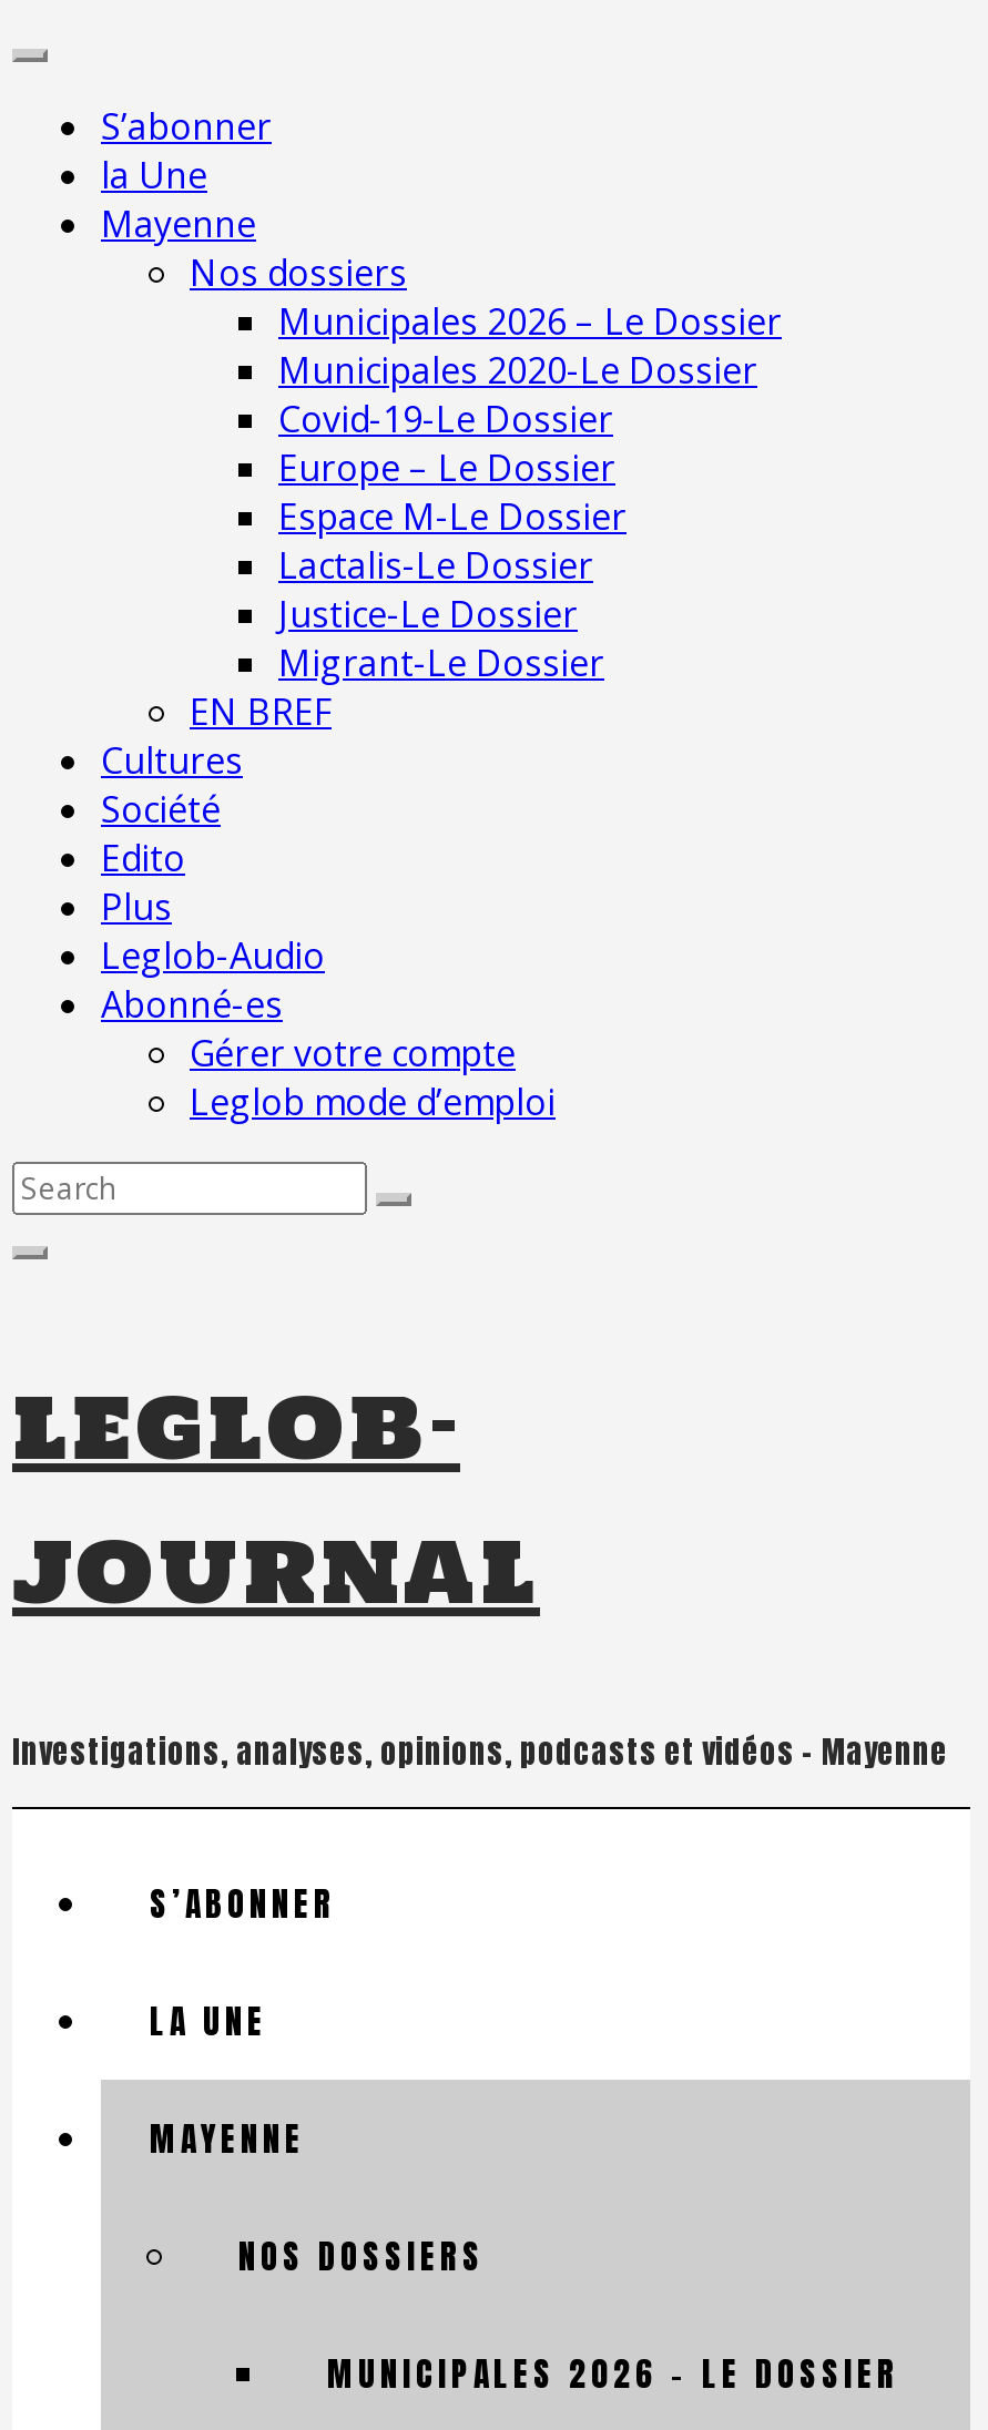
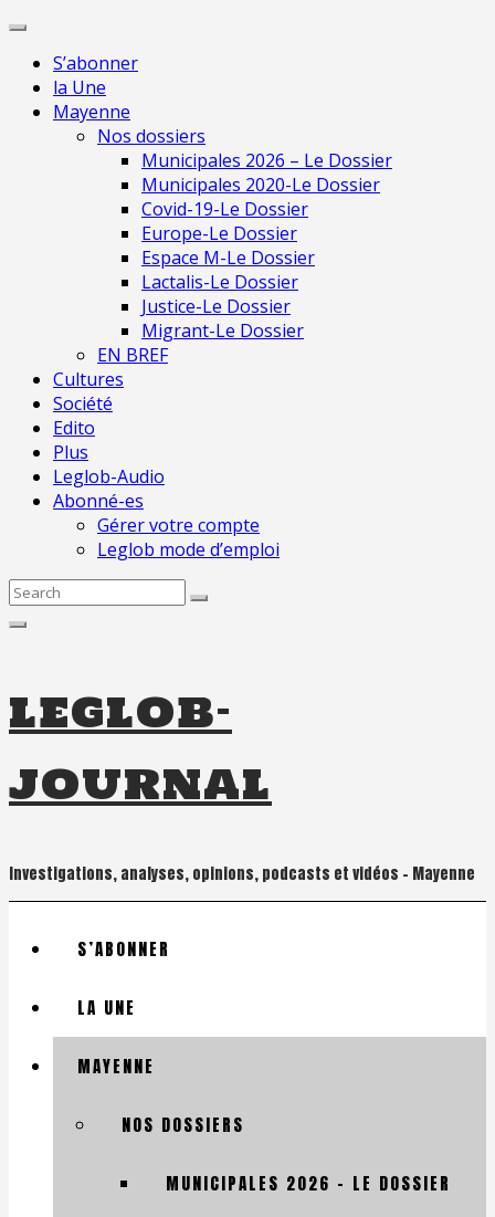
- Europe – Le Dossier
+ Europe-Le Dossier
